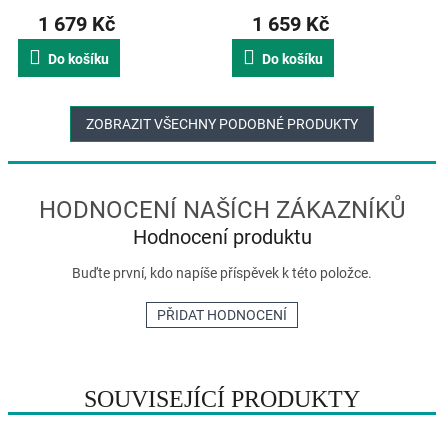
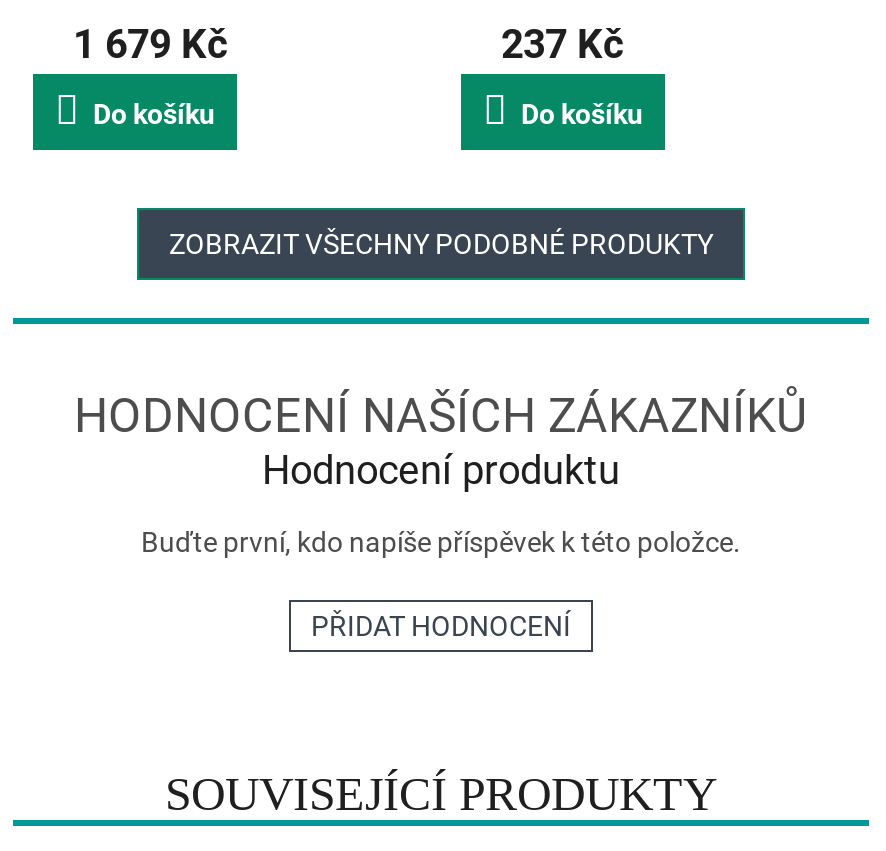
- 1 659 Kč
+ 237 Kč
